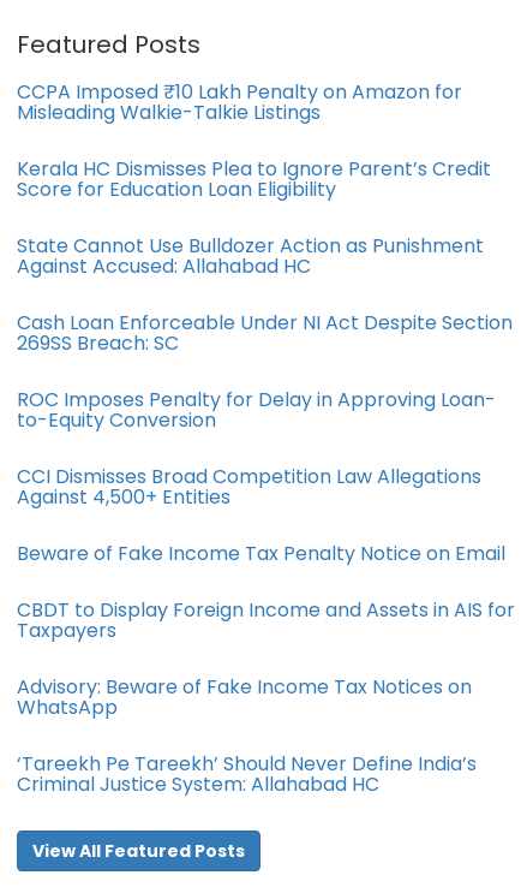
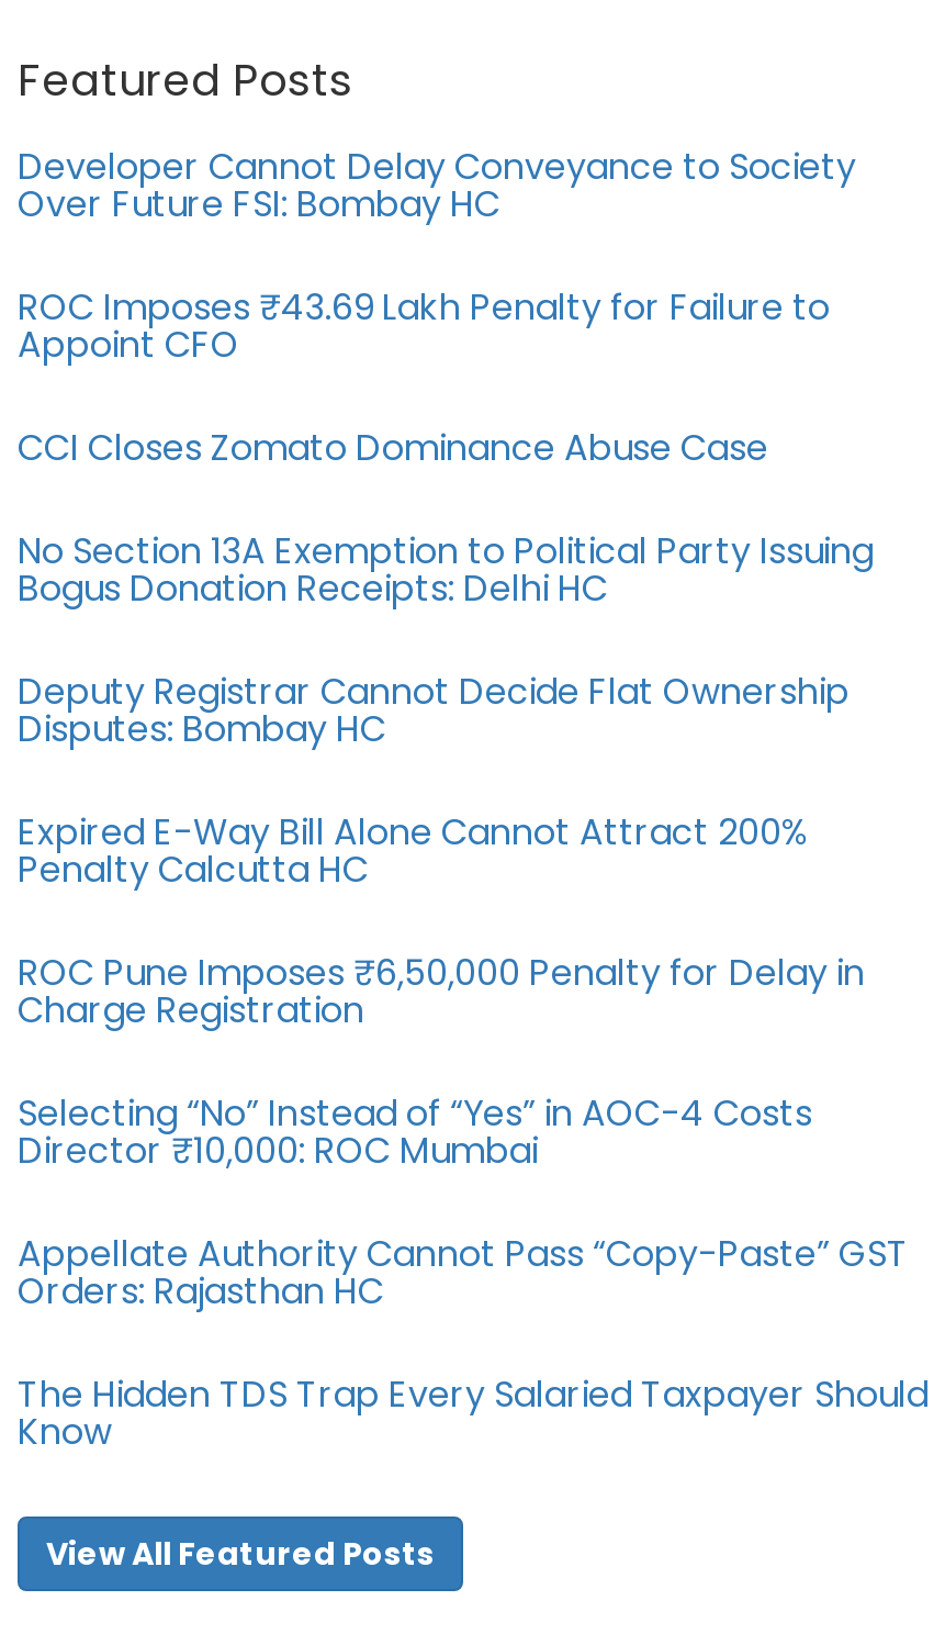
- CCPA Imposed ₹10 Lakh Penalty on Amazon for
- Misleading Walkie-Talkie Listings
+ Developer Cannot Delay Conveyance to Society
+ Over Future FSI: Bombay HC

- Kerala HC Dismisses Plea to Ignore Parent’s Credit
- Score for Education Loan Eligibility
+ ROC Imposes ₹43.69 Lakh Penalty for Failure to
+ Appoint CFO

- State Cannot Use Bulldozer Action as Punishment
- Against Accused: Allahabad HC
+ CCI Closes Zomato Dominance Abuse Case

- Cash Loan Enforceable Under NI Act Despite Section
- 269SS Breach: SC
+ No Section 13A Exemption to Political Party Issuing
+ Bogus Donation Receipts: Delhi HC

- ROC Imposes Penalty for Delay in Approving Loan-
- to-Equity Conversion
+ Deputy Registrar Cannot Decide Flat Ownership
+ Disputes: Bombay HC

- CCI Dismisses Broad Competition Law Allegations
- Against 4,500+ Entities
+ Expired E-Way Bill Alone Cannot Attract 200%
+ Penalty Calcutta HC

- Beware of Fake Income Tax Penalty Notice on Email
+ ROC Pune Imposes ₹6,50,000 Penalty for Delay in
+ Charge Registration

- CBDT to Display Foreign Income and Assets in AIS for
- Taxpayers
+ Selecting “No” Instead of “Yes” in AOC-4 Costs
+ Director ₹10,000: ROC Mumbai

- Advisory: Beware of Fake Income Tax Notices on
- WhatsApp
+ Appellate Authority Cannot Pass “Copy-Paste” GST
+ Orders: Rajasthan HC

- ‘Tareekh Pe Tareekh’ Should Never Define India’s
- Criminal Justice System: Allahabad HC
+ The Hidden TDS Trap Every Salaried Taxpayer Should
+ Know
